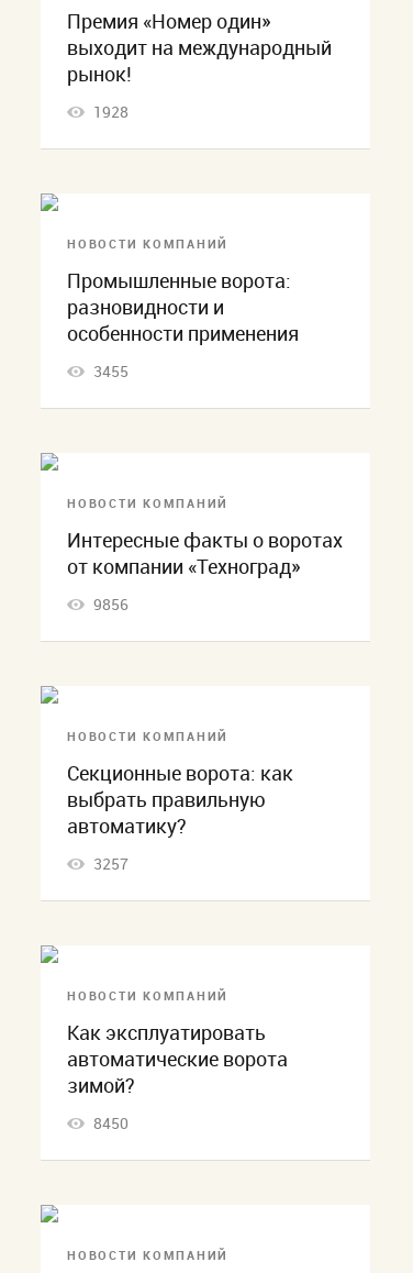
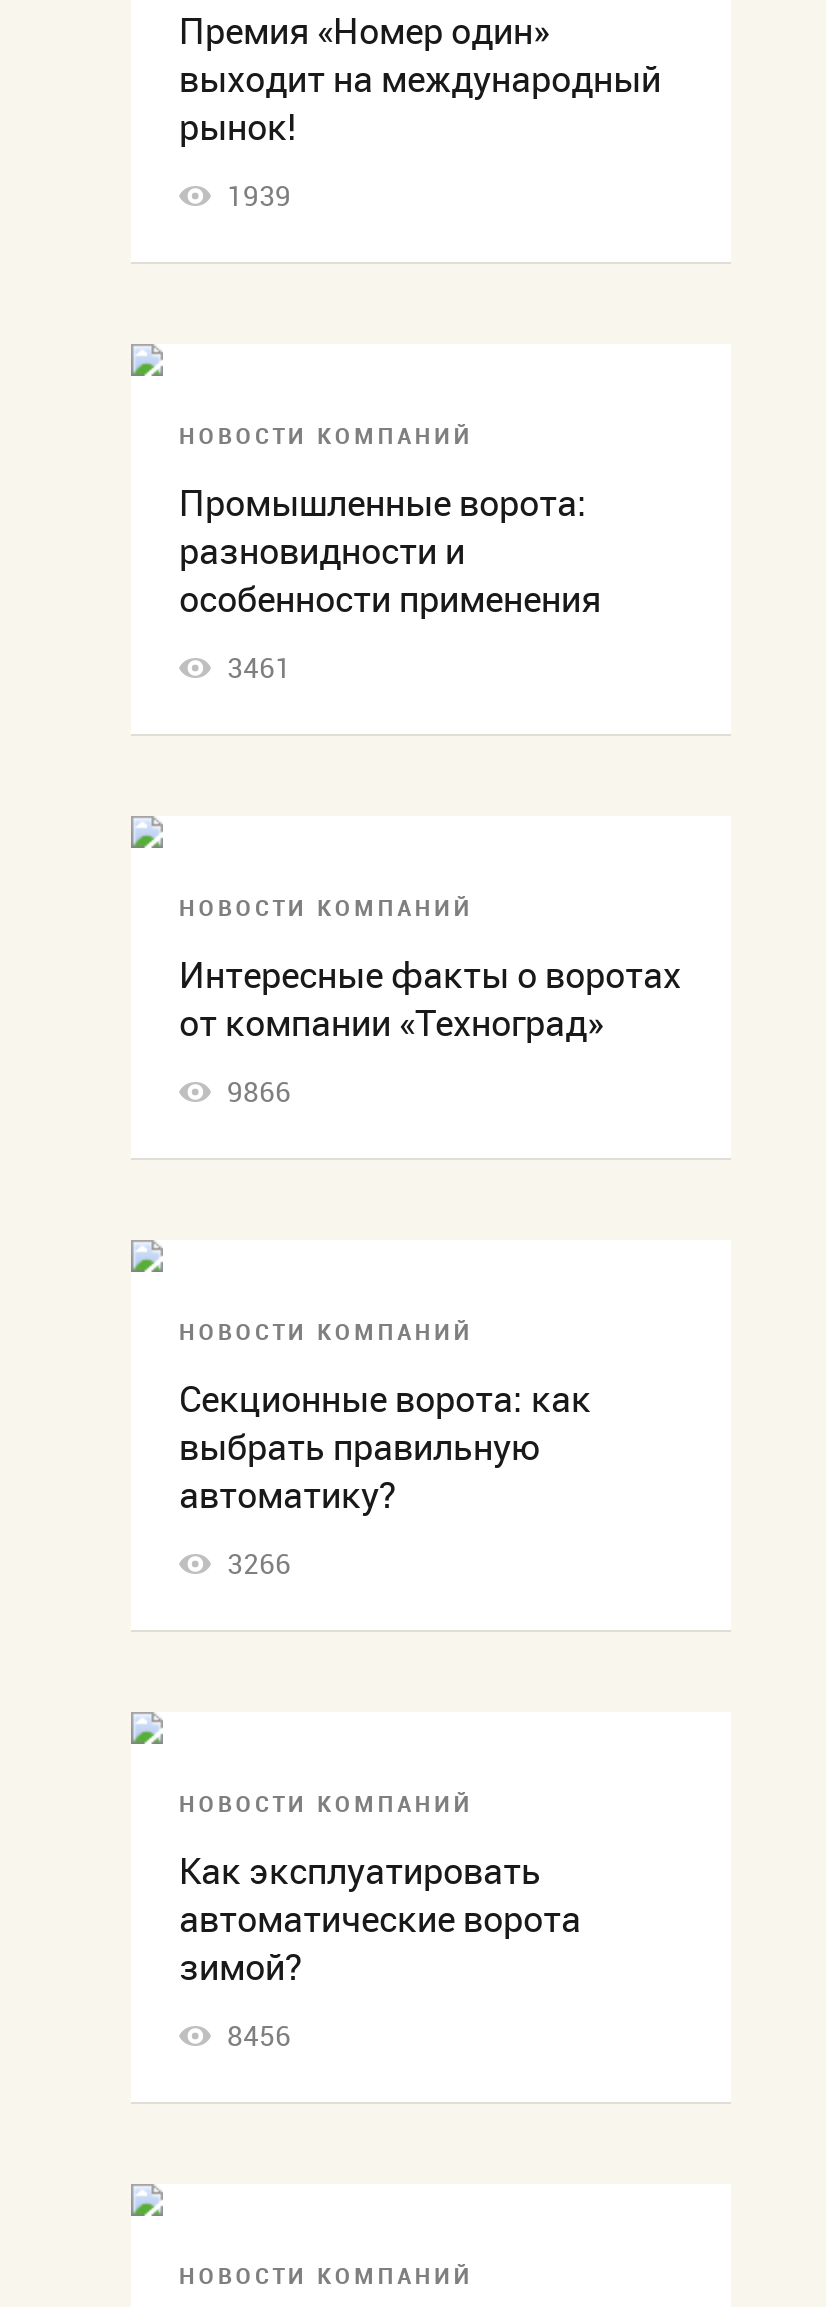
- 1928
+ 1939

- 3455
+ 3461

- 9856
+ 9866

- 3257
+ 3266

- 8450
+ 8456
